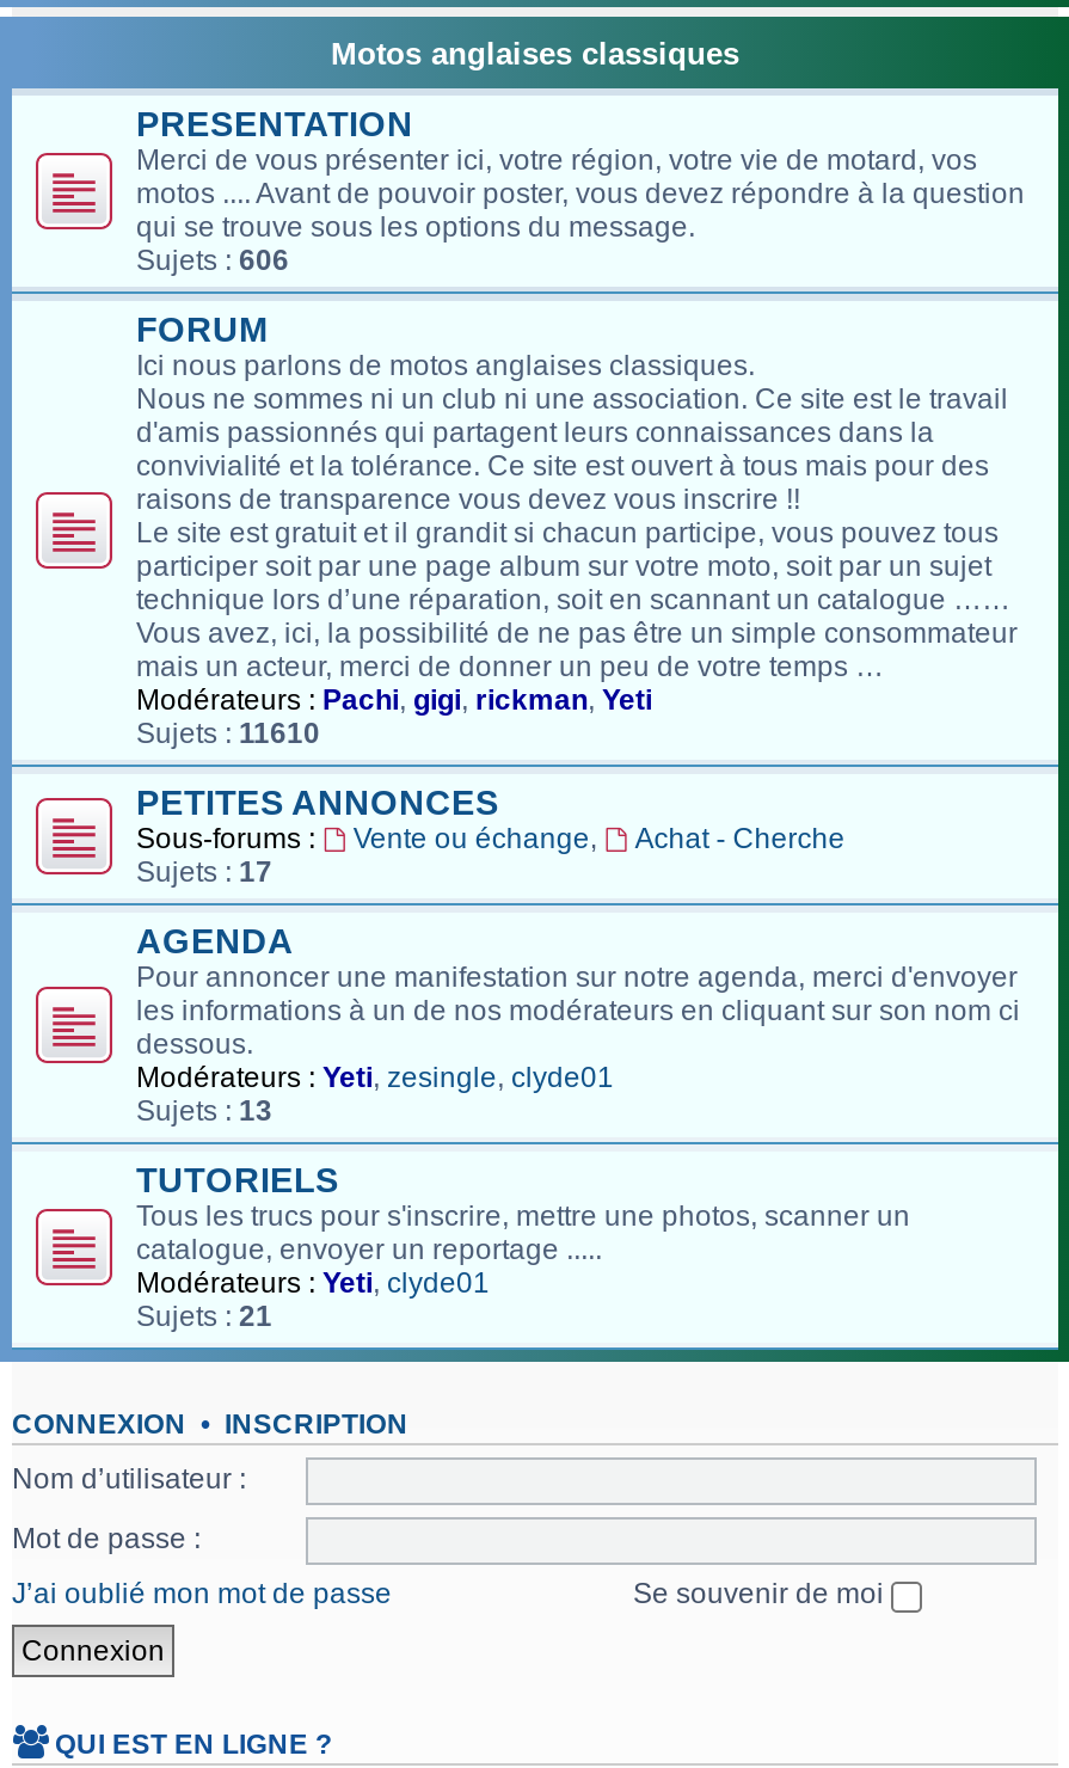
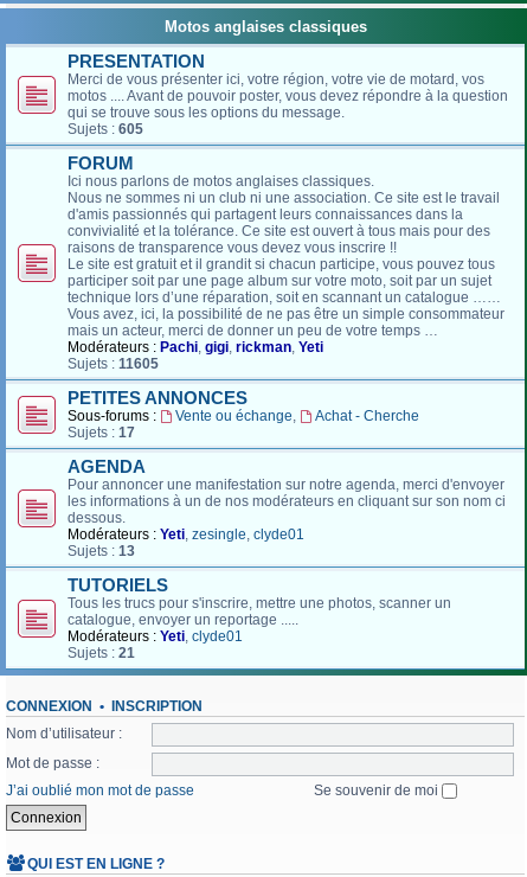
- Sujets : 606
+ Sujets : 605

- Sujets : 11610
+ Sujets : 11605
